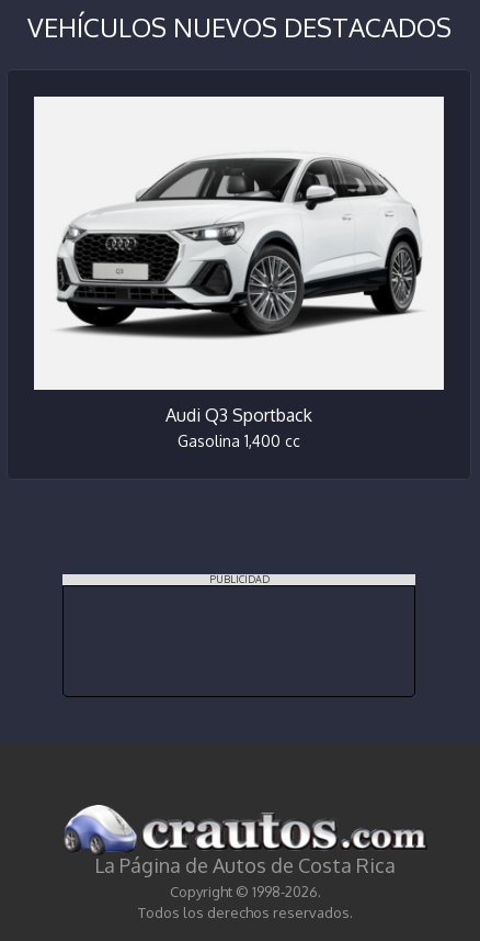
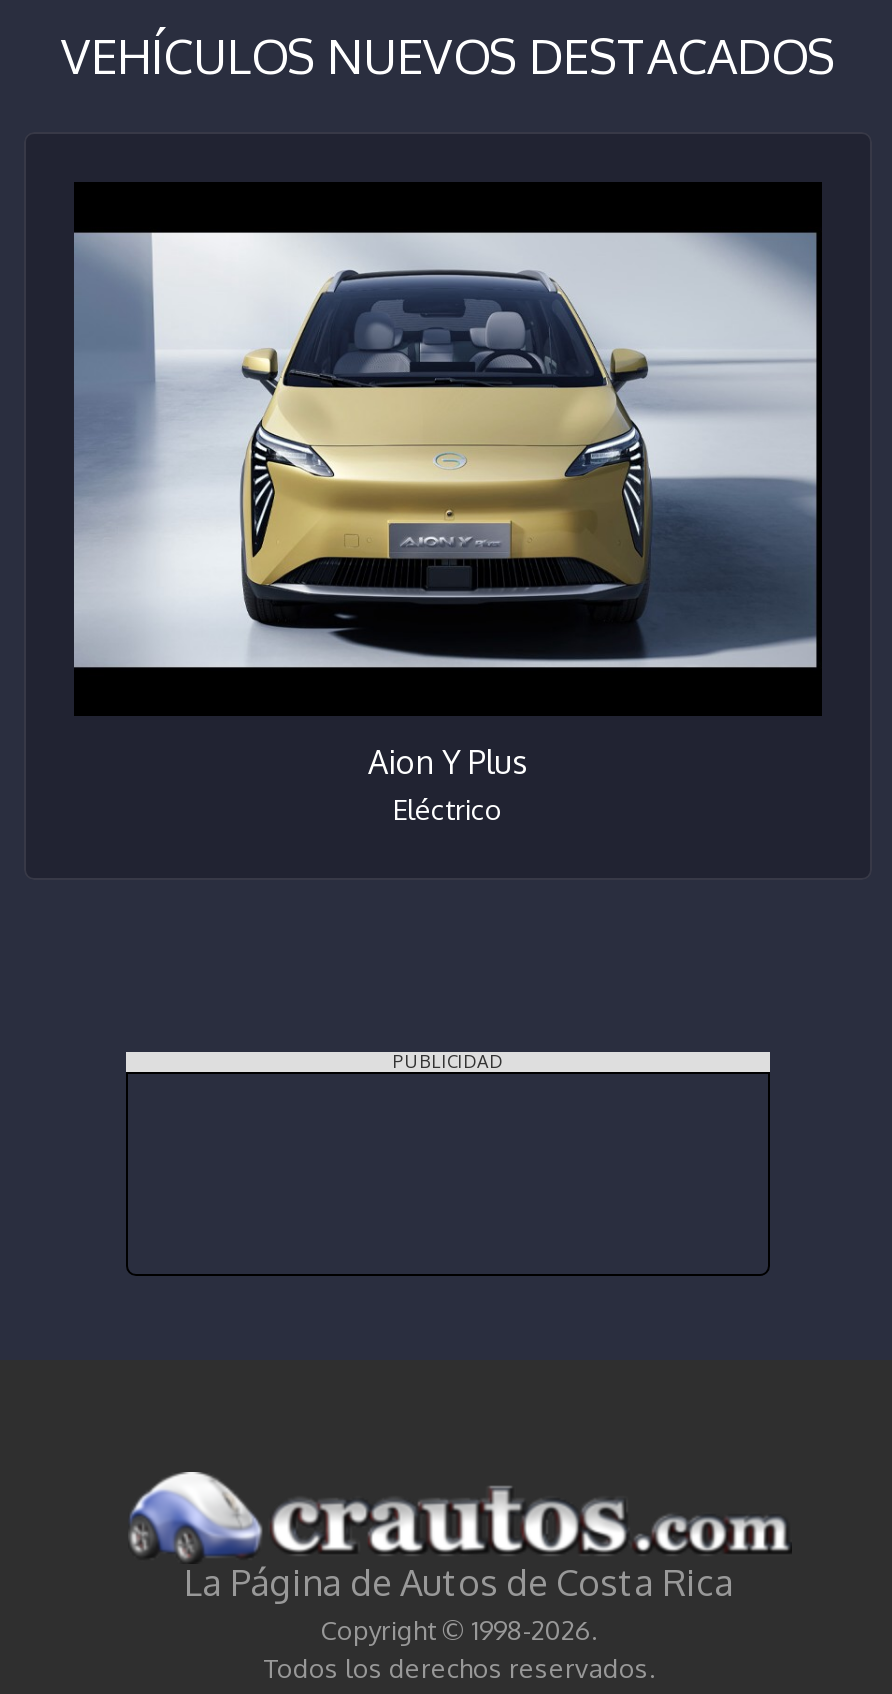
- [image]
- Audi Q3 Sportback
- Gasolina 1,400 cc
+ [image]
+ Aion Y Plus
+ Eléctrico
